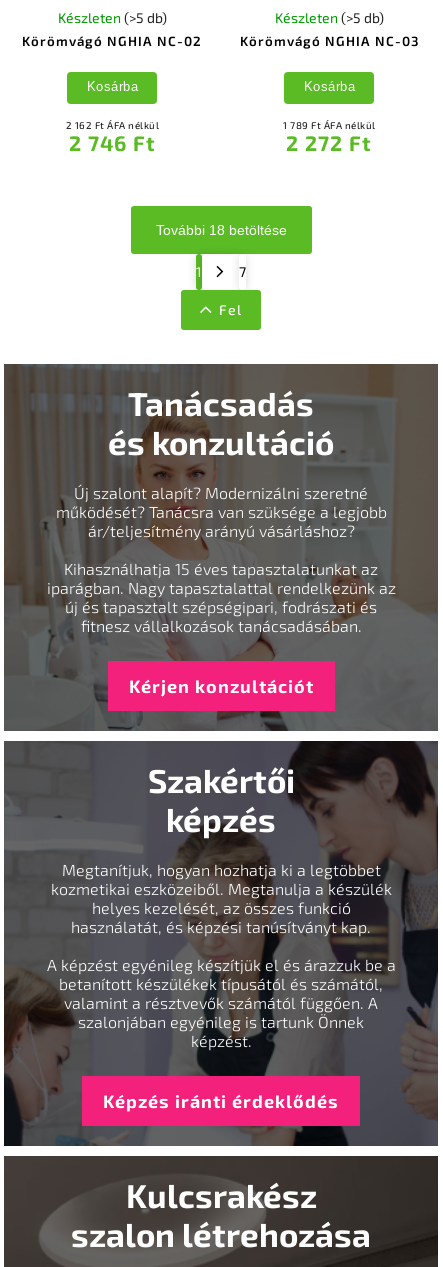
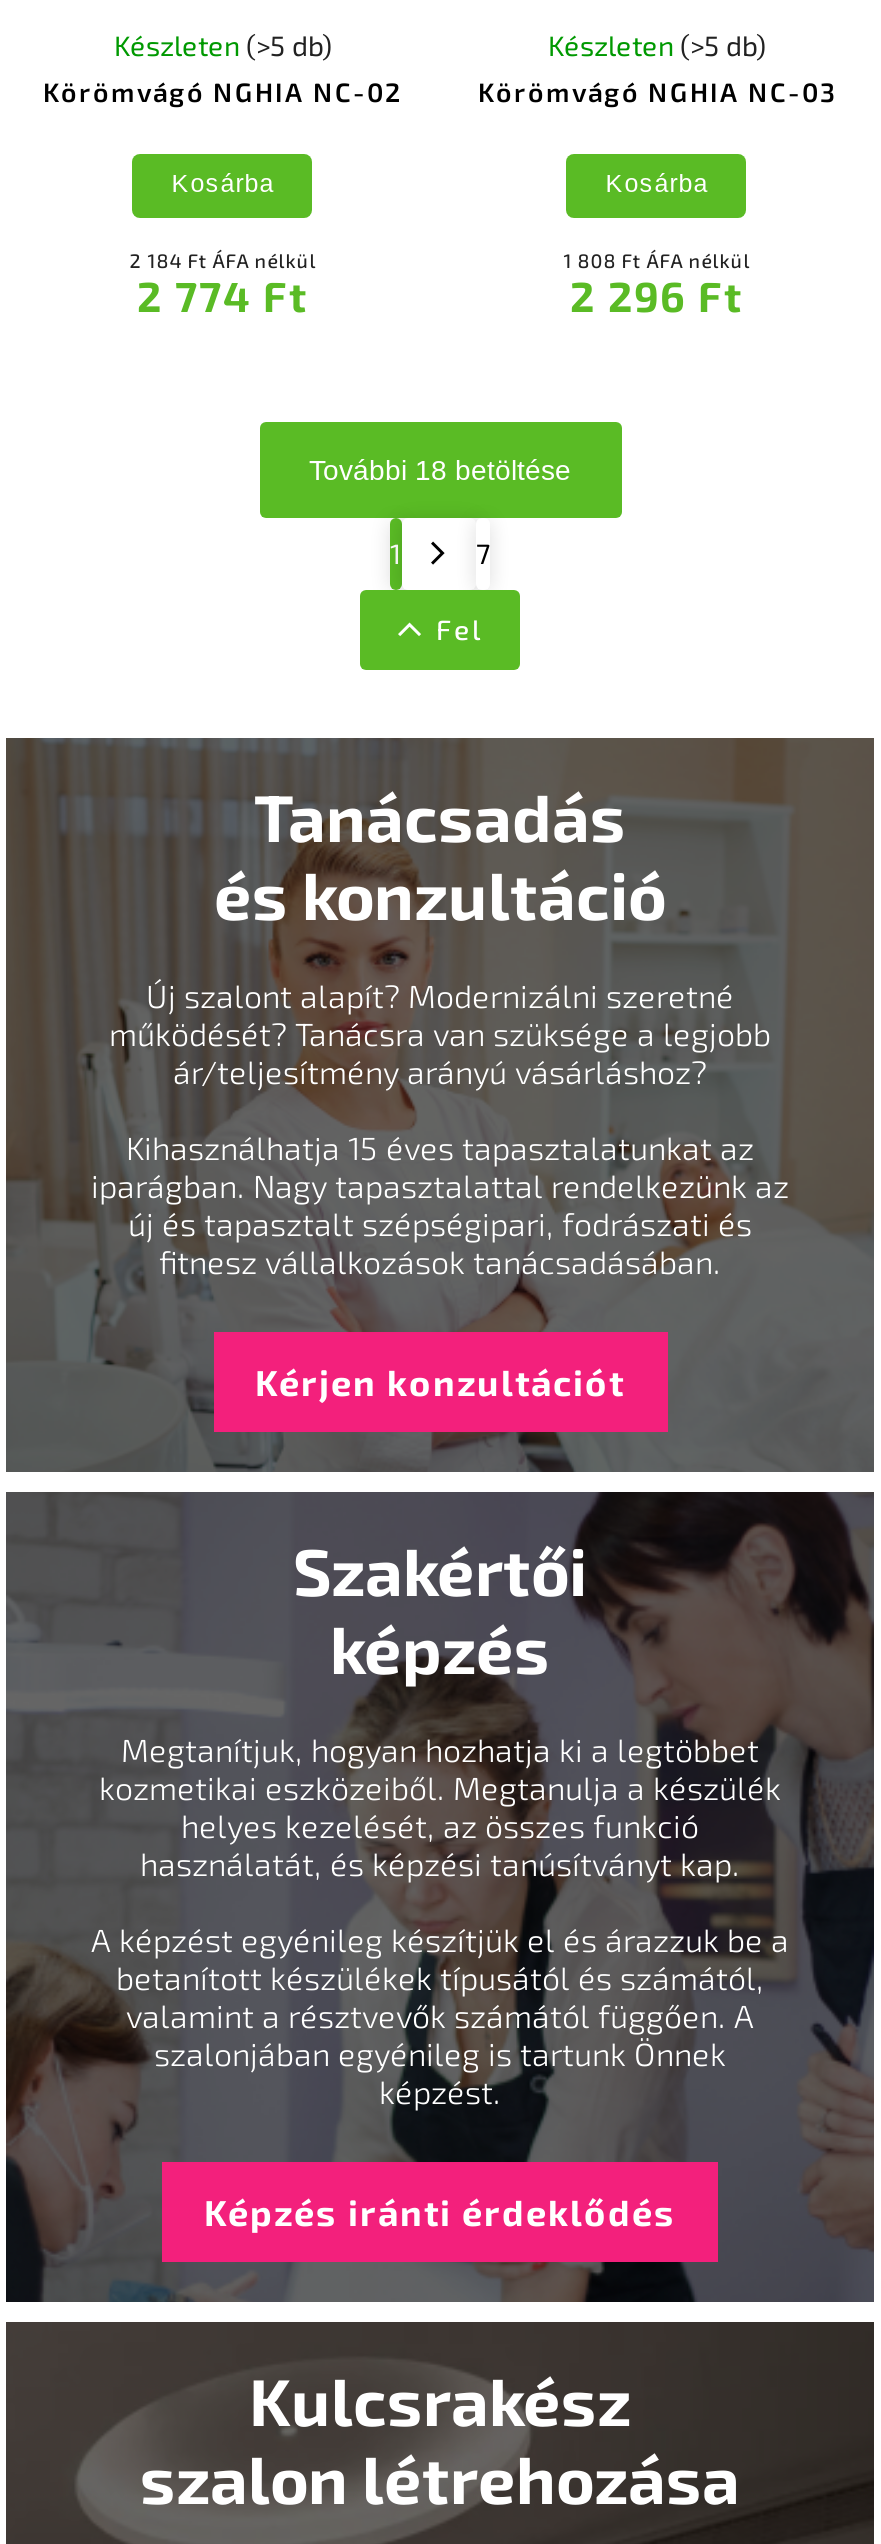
- 2 162 Ft ÁFA nélkül
+ 2 184 Ft ÁFA nélkül

- 1 789 Ft ÁFA nélkül
+ 1 808 Ft ÁFA nélkül

- 2 746 Ft
+ 2 774 Ft

- 2 272 Ft
+ 2 296 Ft
